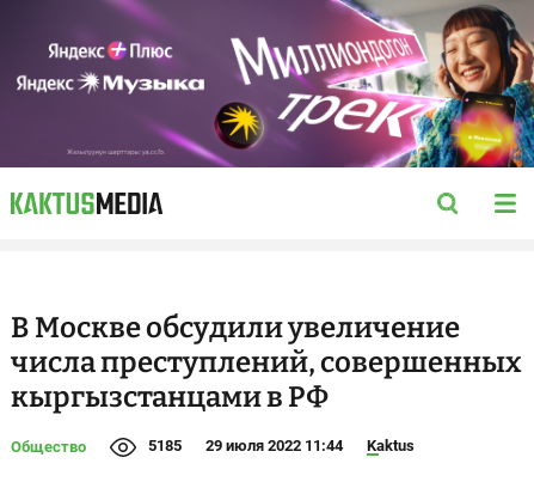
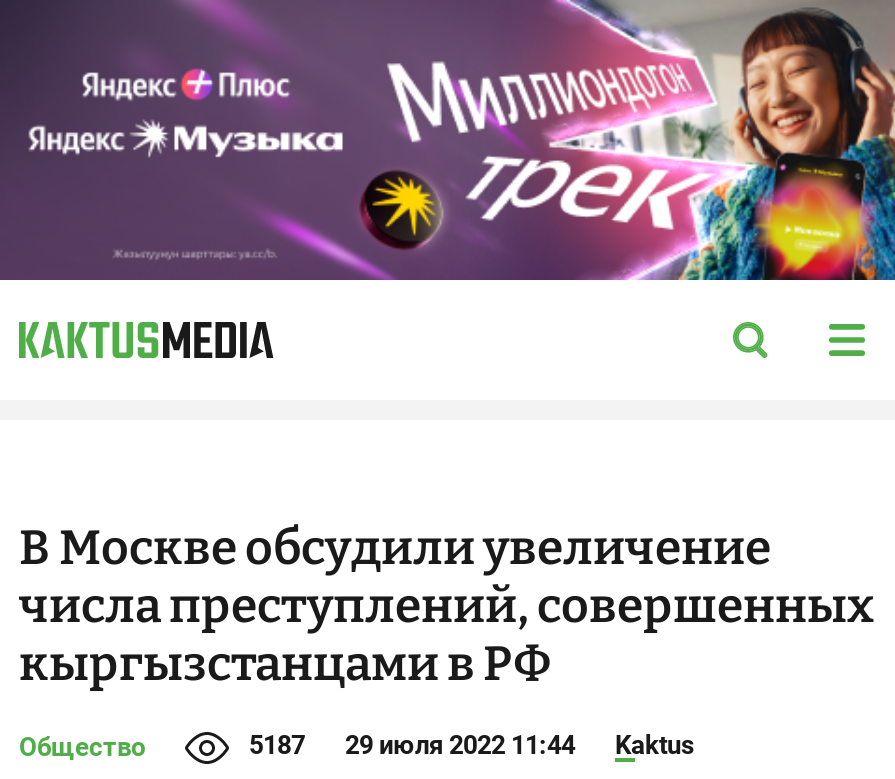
- 5185 29 июля 2022 11:44 Kaktus
+ 5187 29 июля 2022 11:44 Kaktus
